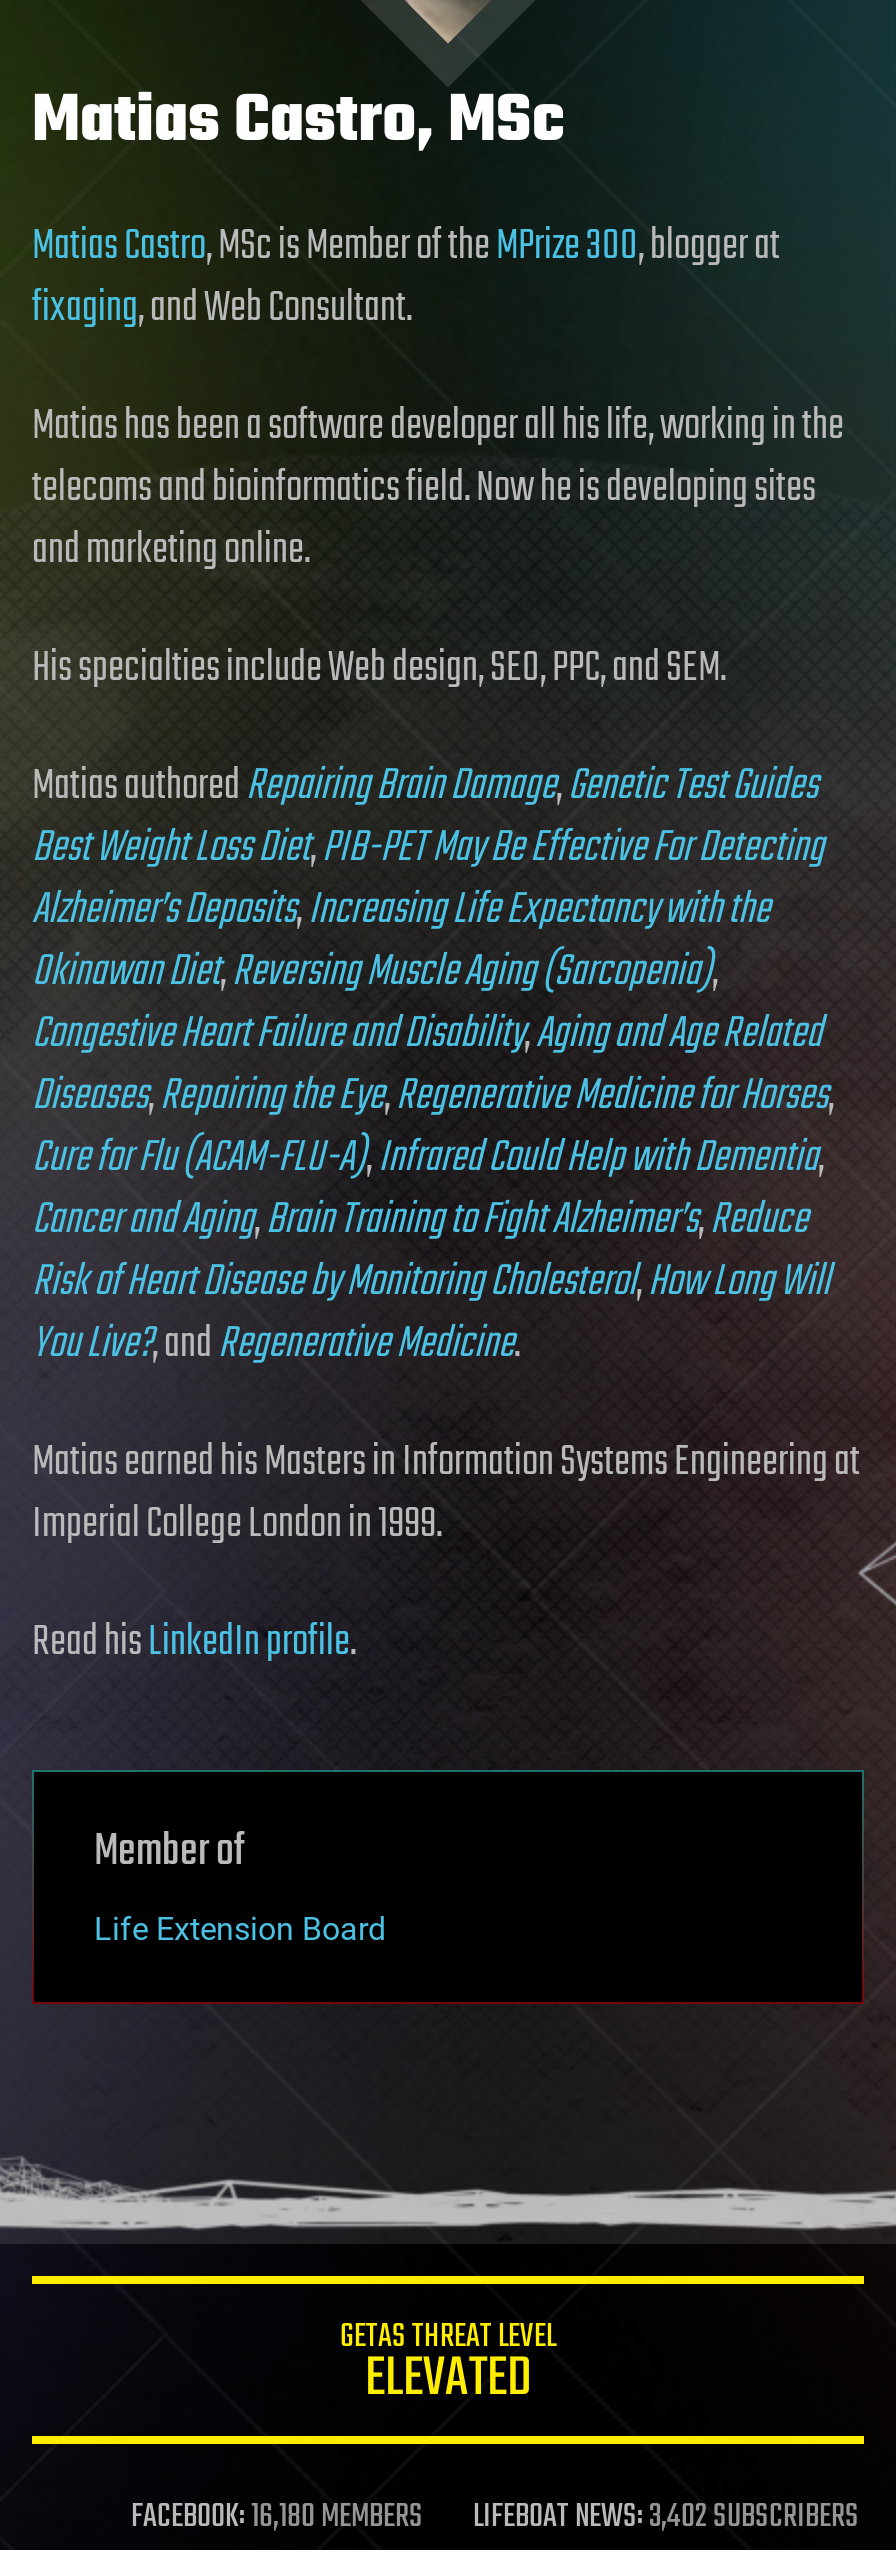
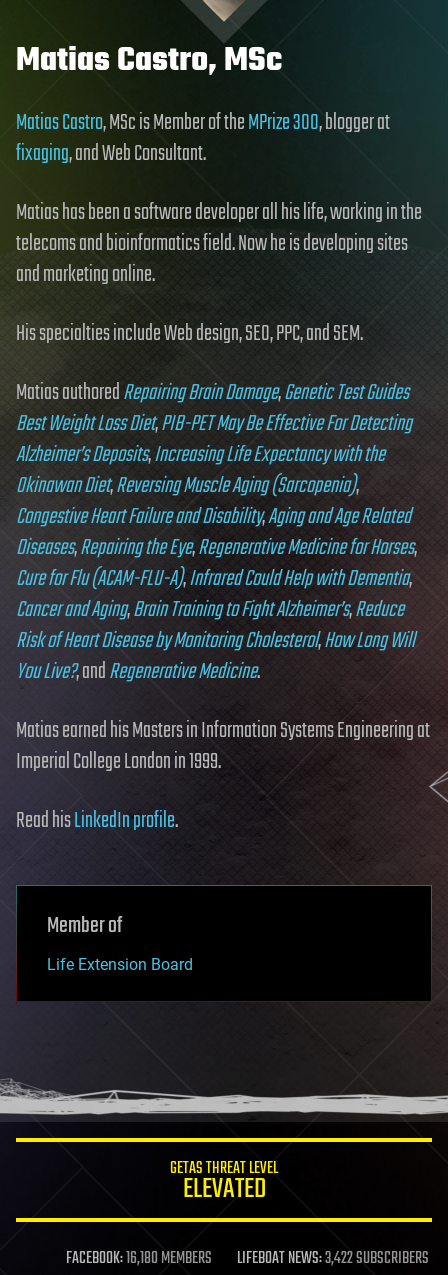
- LIFEBOAT NEWS:3,402 SUBSCRIBERS
+ LIFEBOAT NEWS:3,422 SUBSCRIBERS
